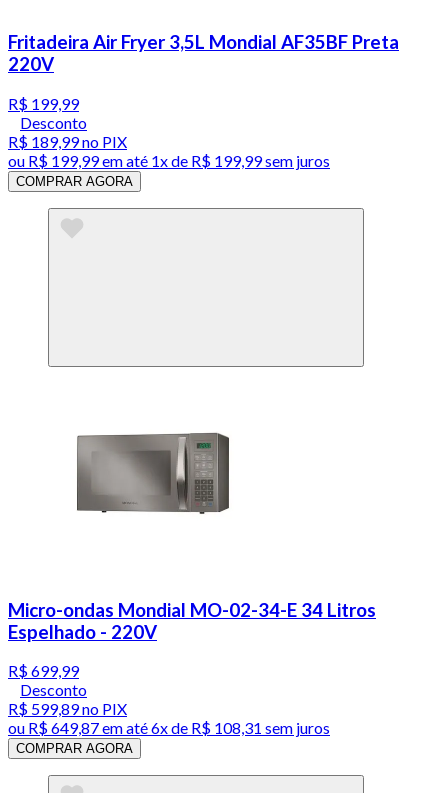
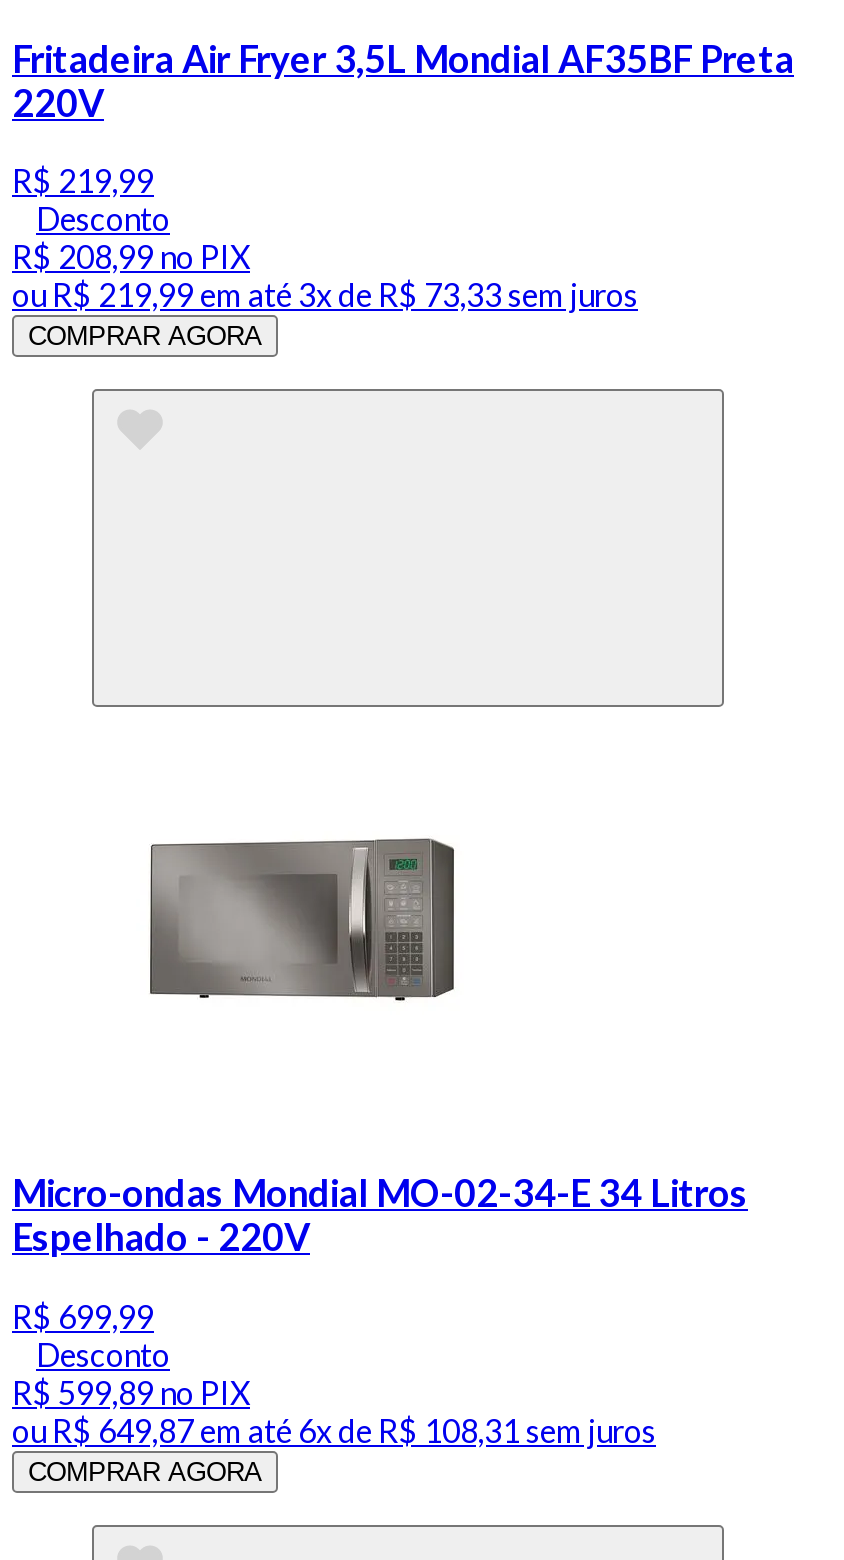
- R$ 199,99
+ R$ 219,99

- R$ 189,99 no PIX
+ R$ 208,99 no PIX

- ou R$ 199,99 em até 1x de R$ 199,99 sem juros
+ ou R$ 219,99 em até 3x de R$ 73,33 sem juros
